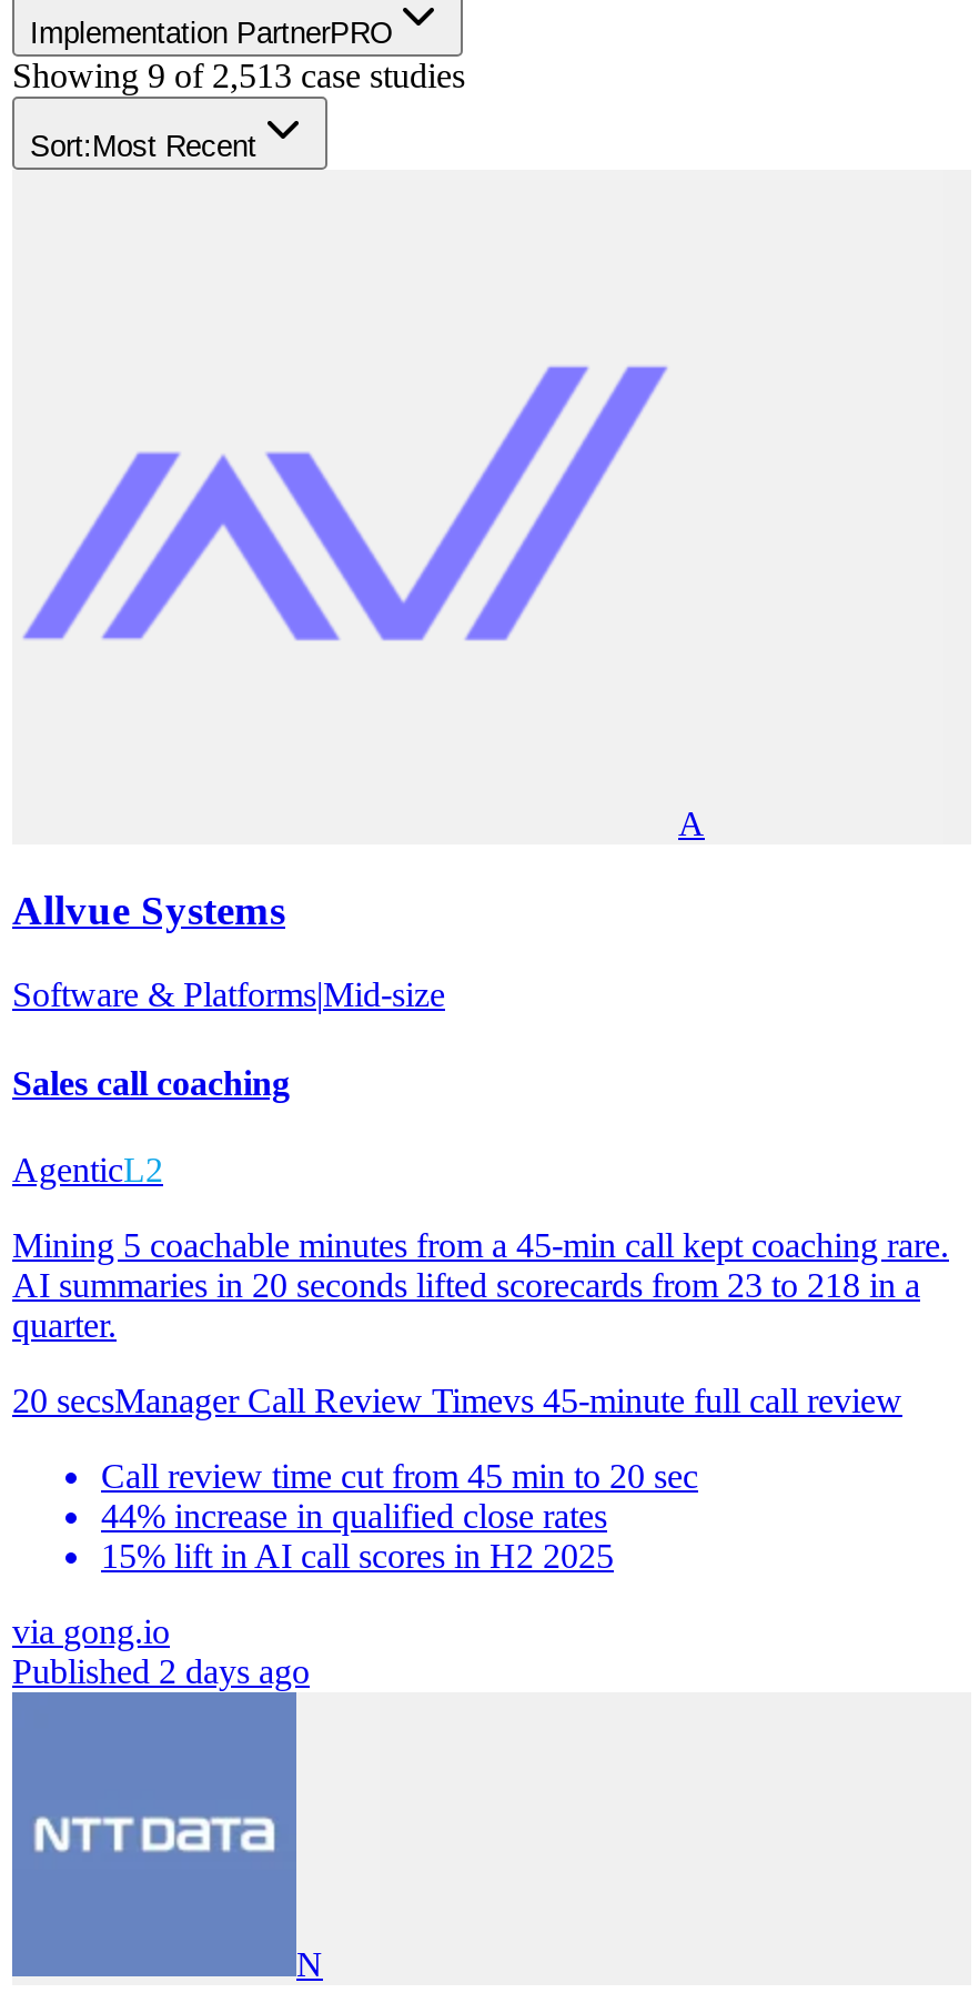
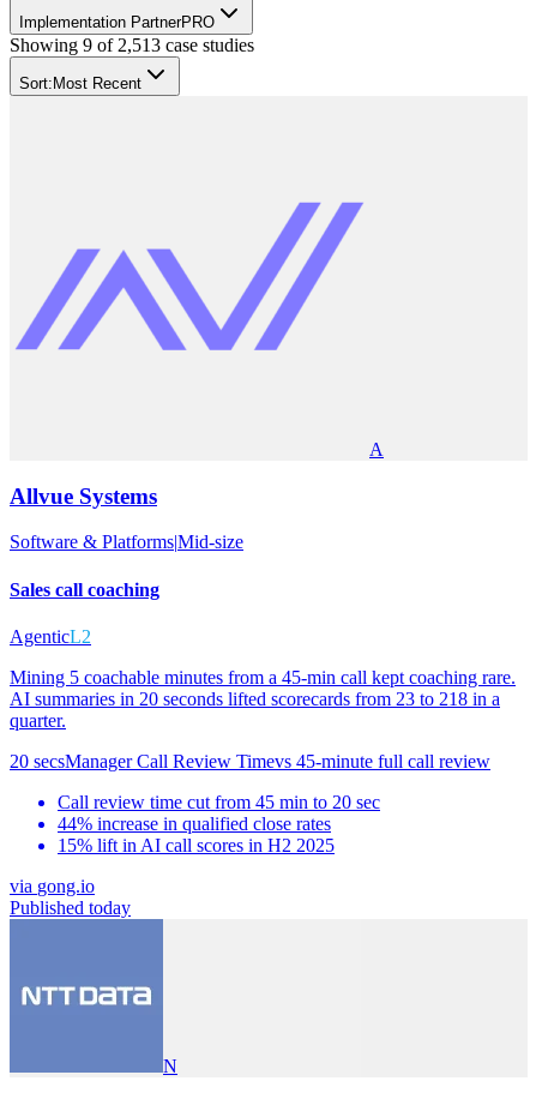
- Published 2 days ago
+ Published today
